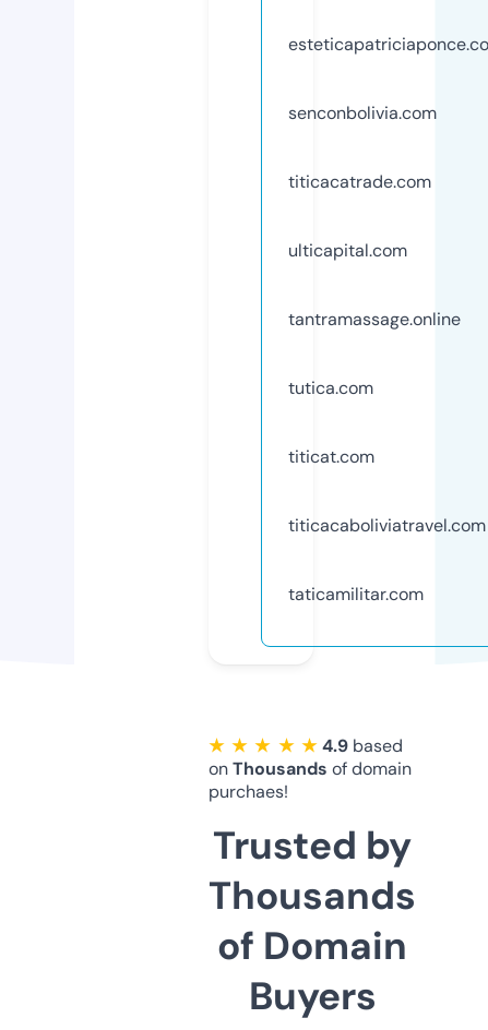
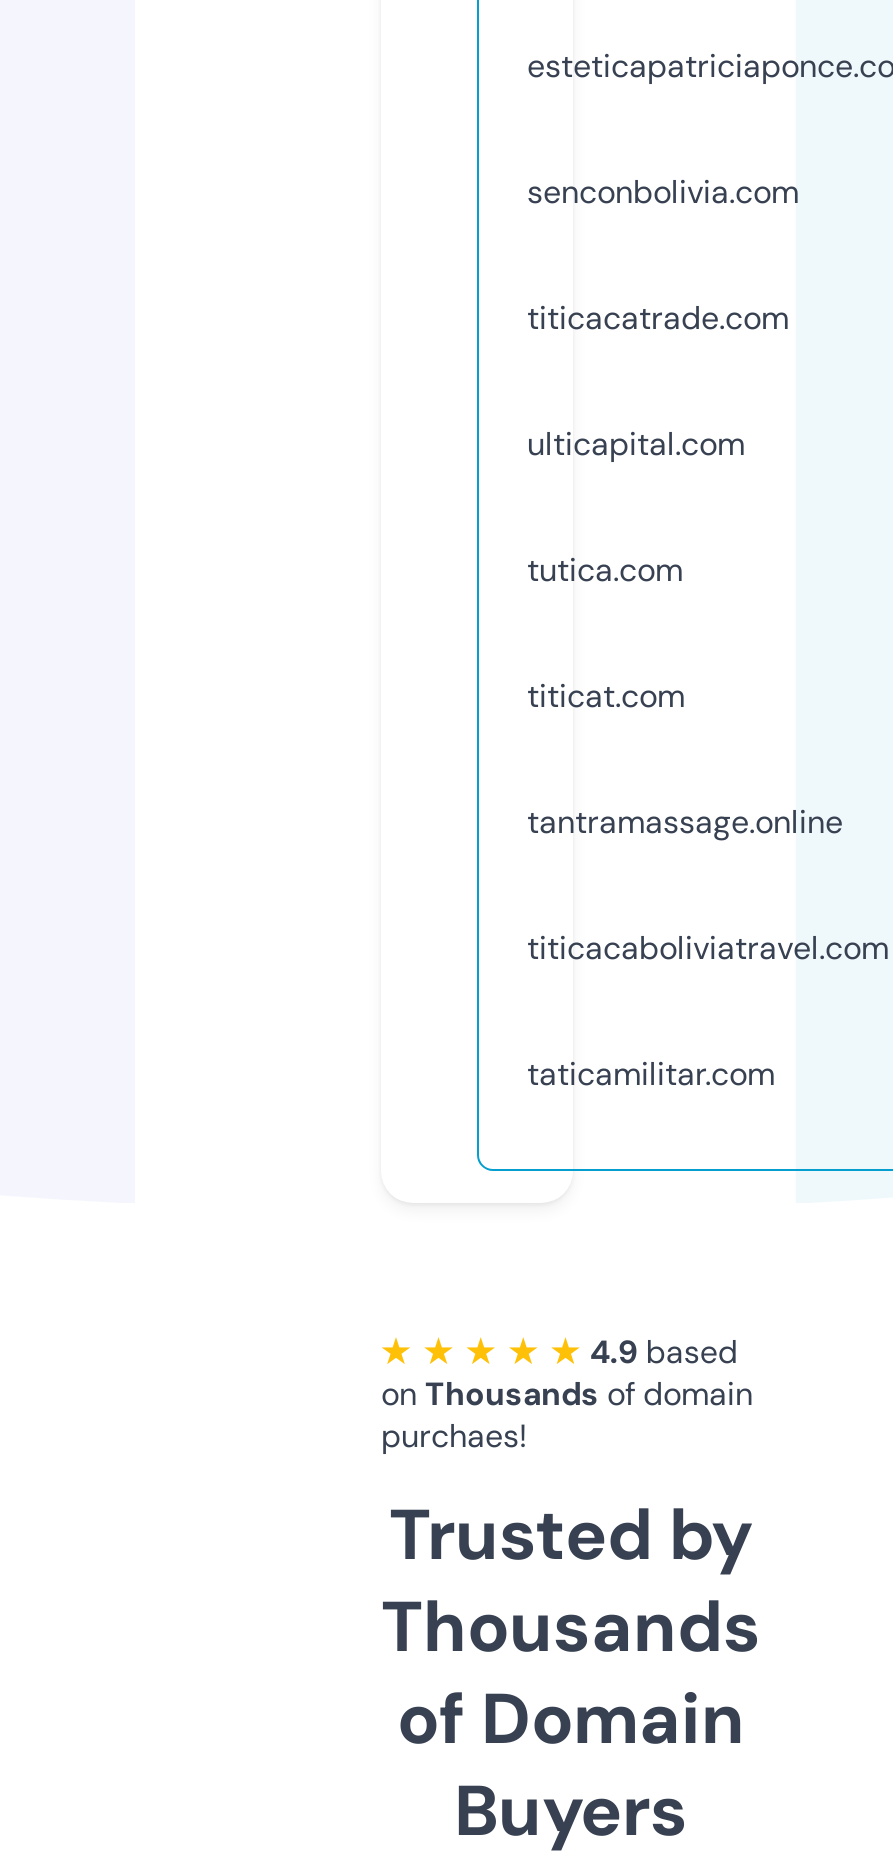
moved down: tantramassage.online

moved up: tutica.com | titicat.com
